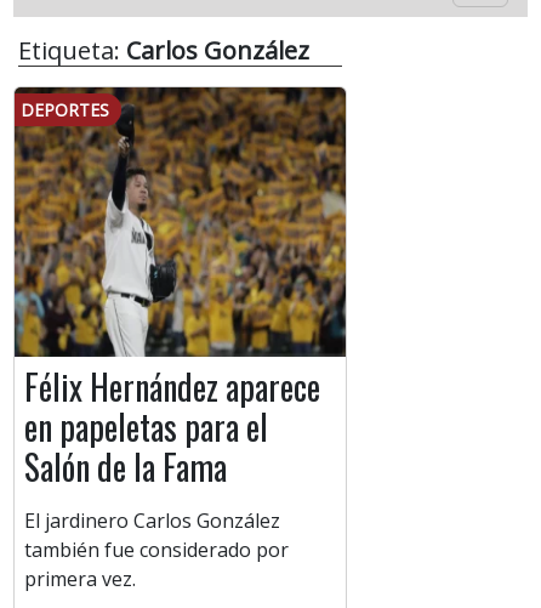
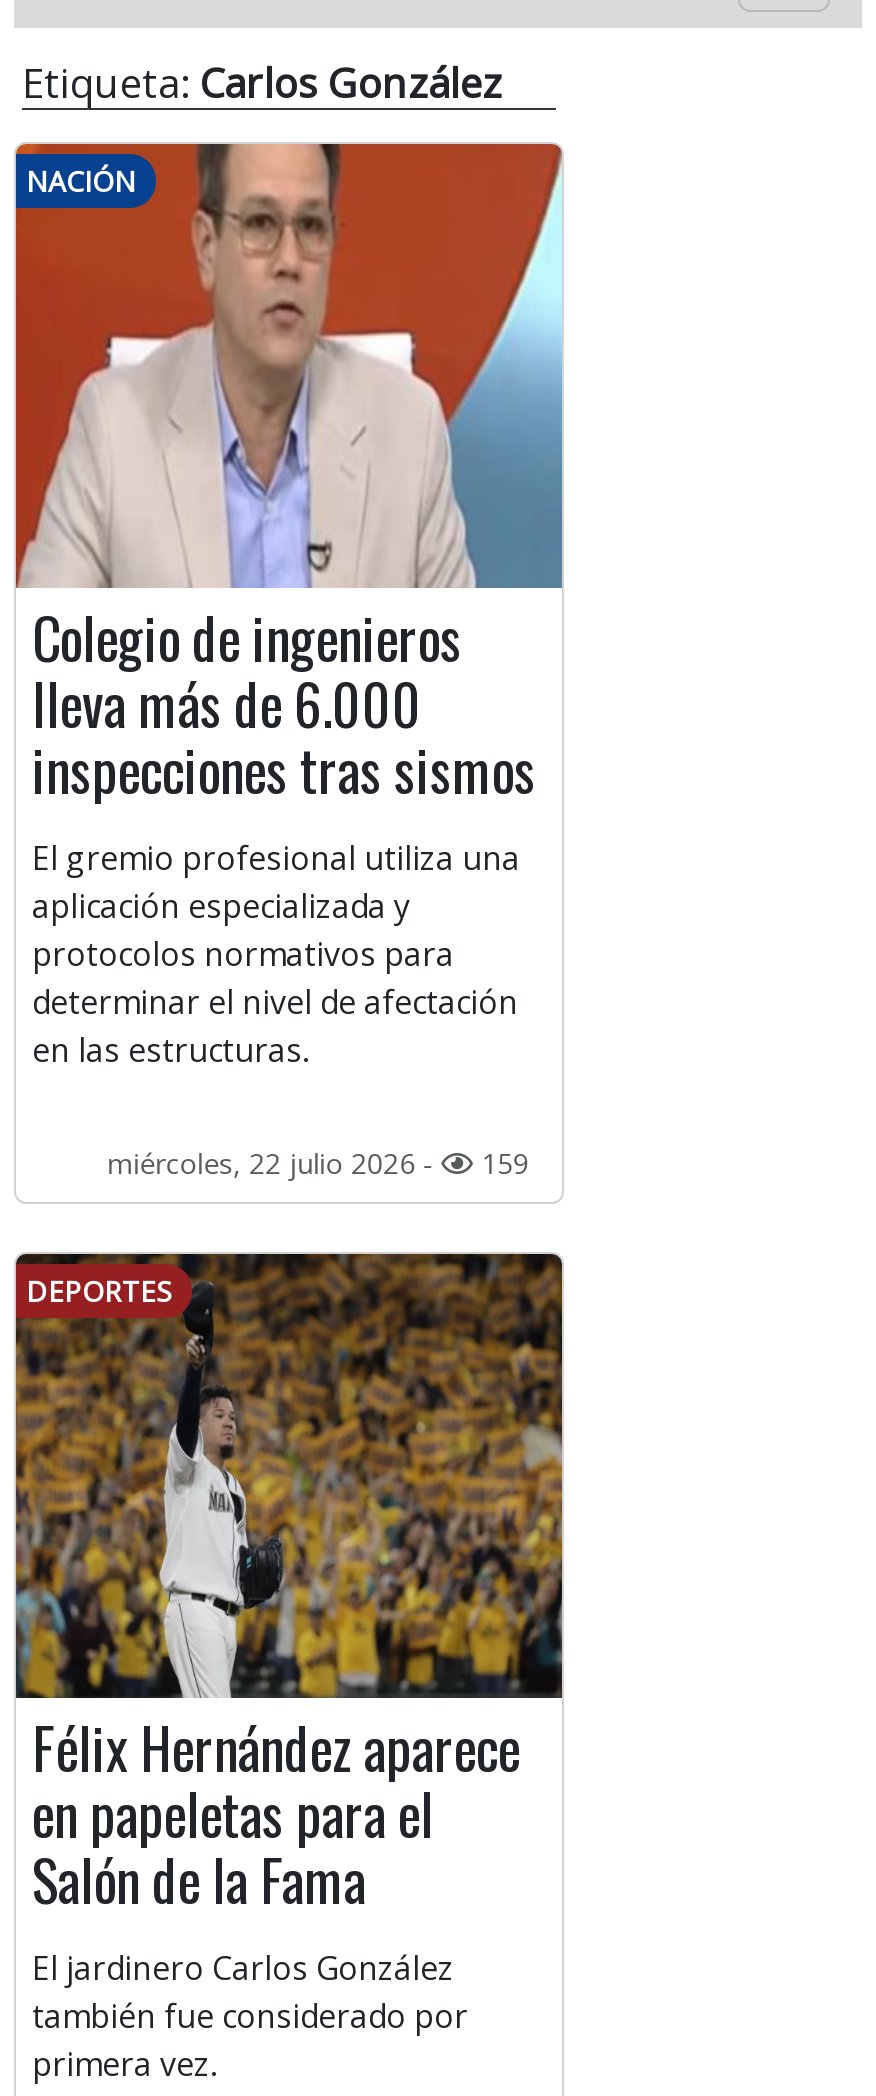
+ [image]
+ NACIÓN

+ Colegio de ingenieros
+ lleva más de 6.000
+ inspecciones tras sismos
+ El gremio profesional utiliza una
+ aplicación especializada y
+ protocolos normativos para
+ determinar el nivel de afectación
+ en las estructuras.
+ miércoles, 22 julio 2026 -
+ 159
